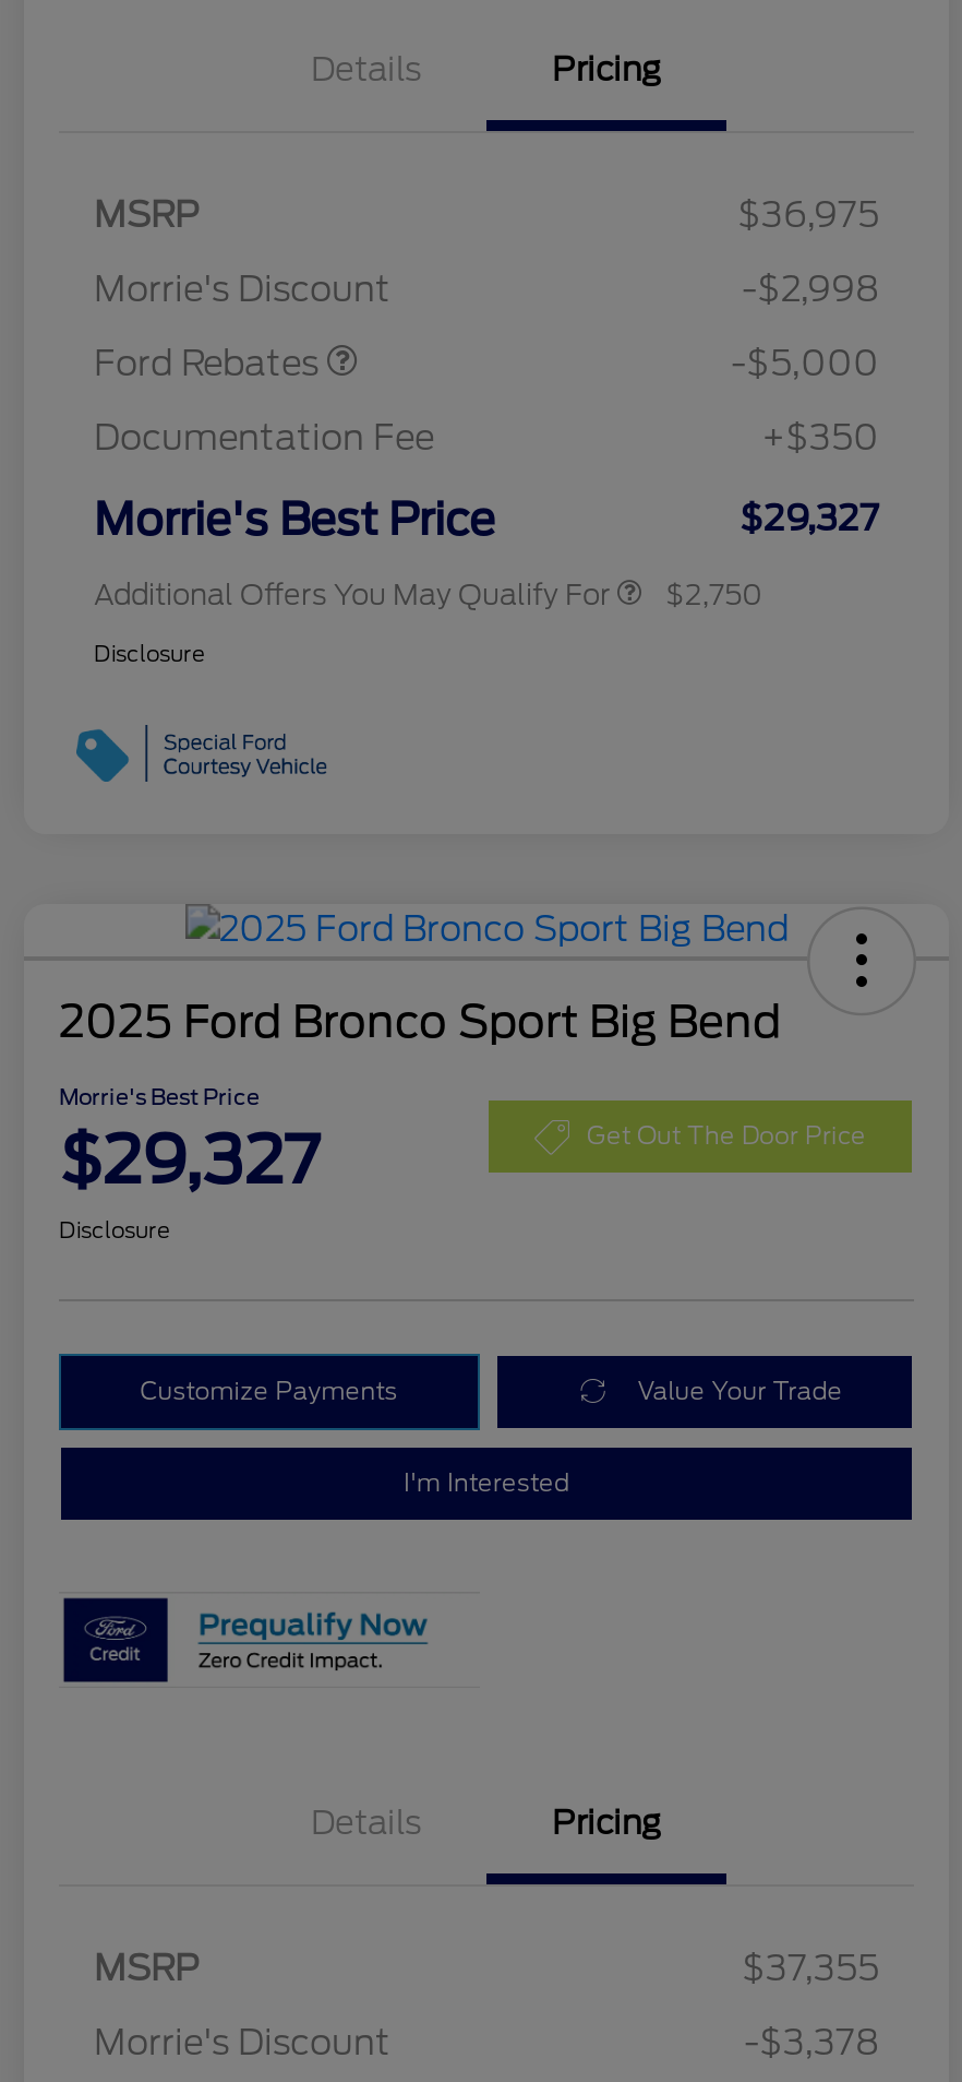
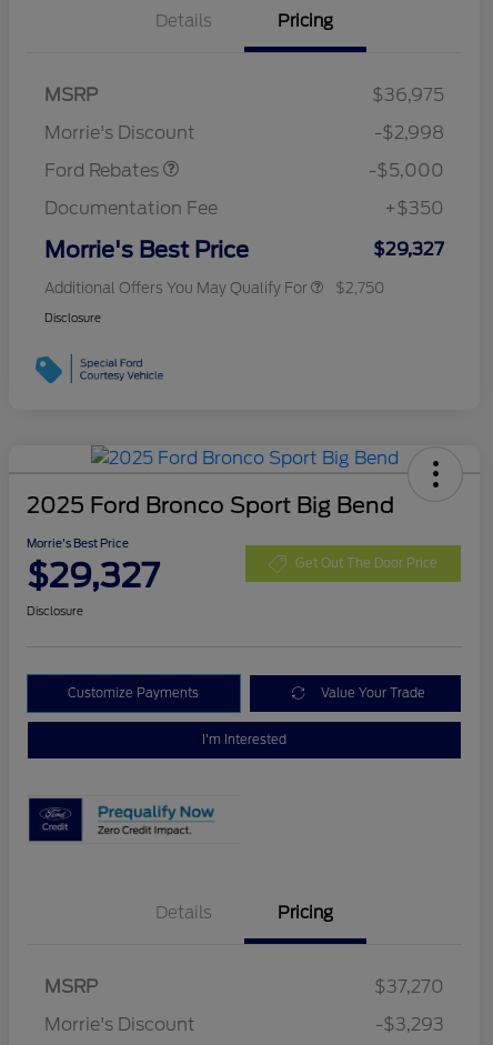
- $37,355
+ $37,270

- -$3,378
+ -$3,293
